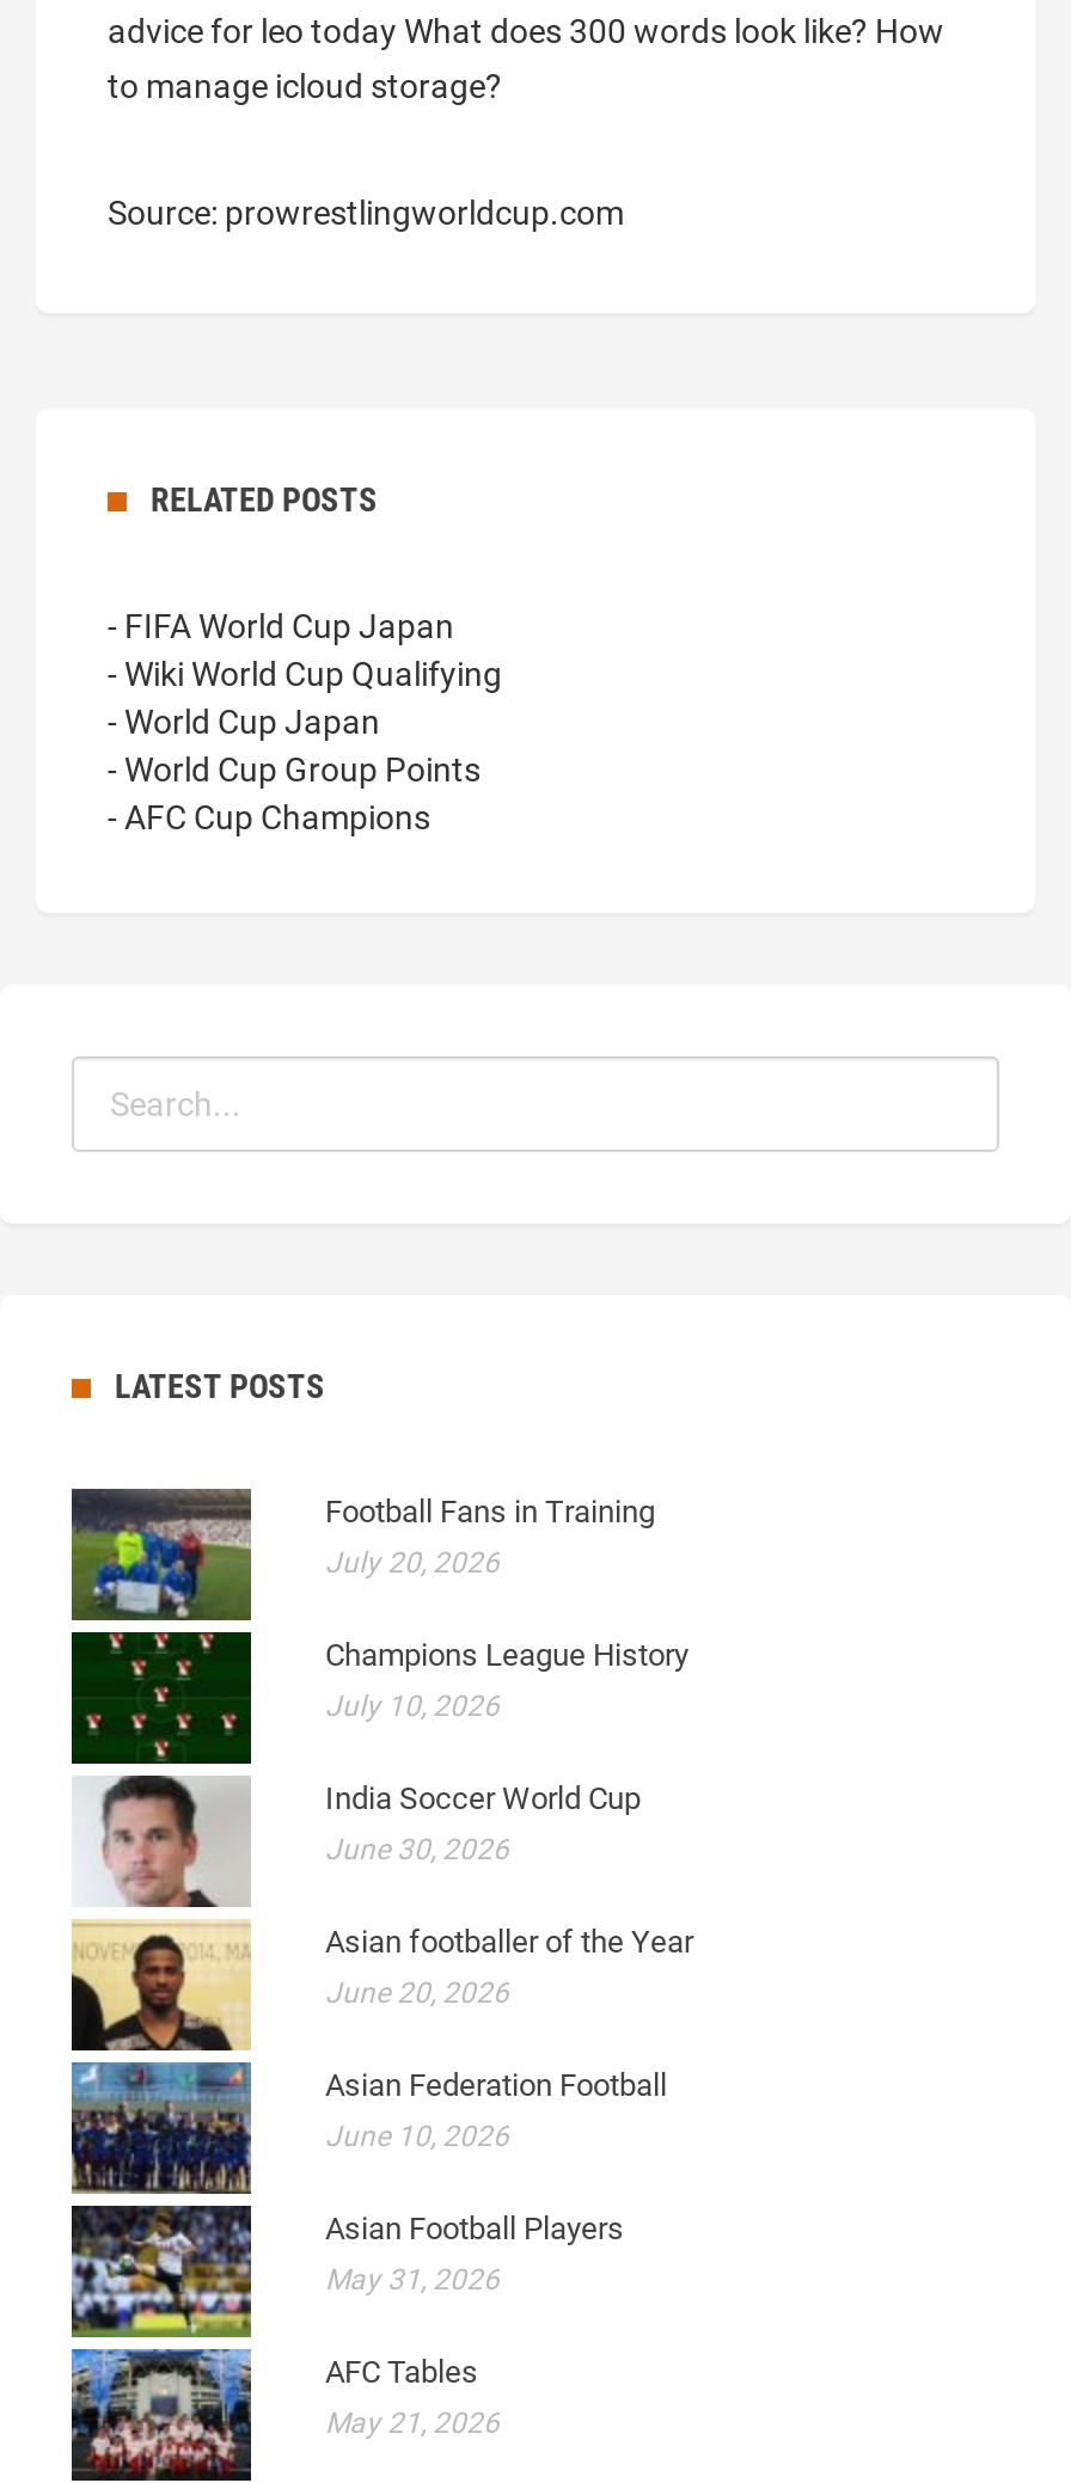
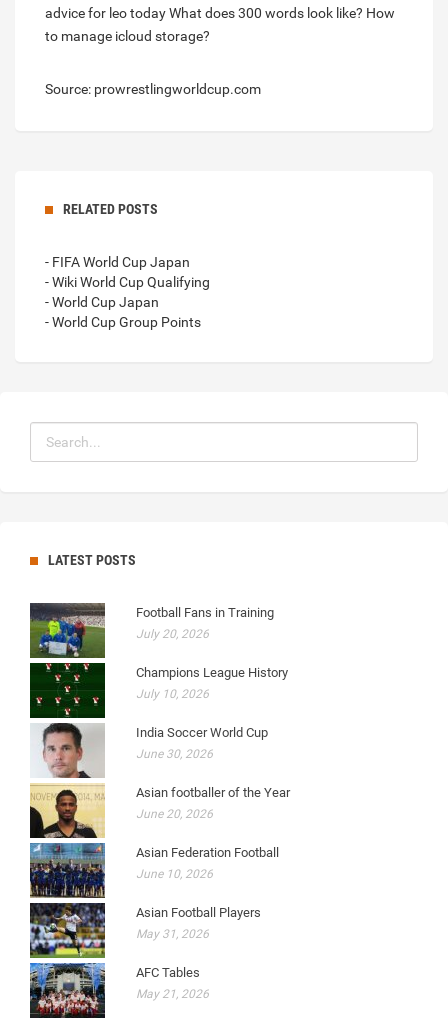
- - AFC Cup Champions
